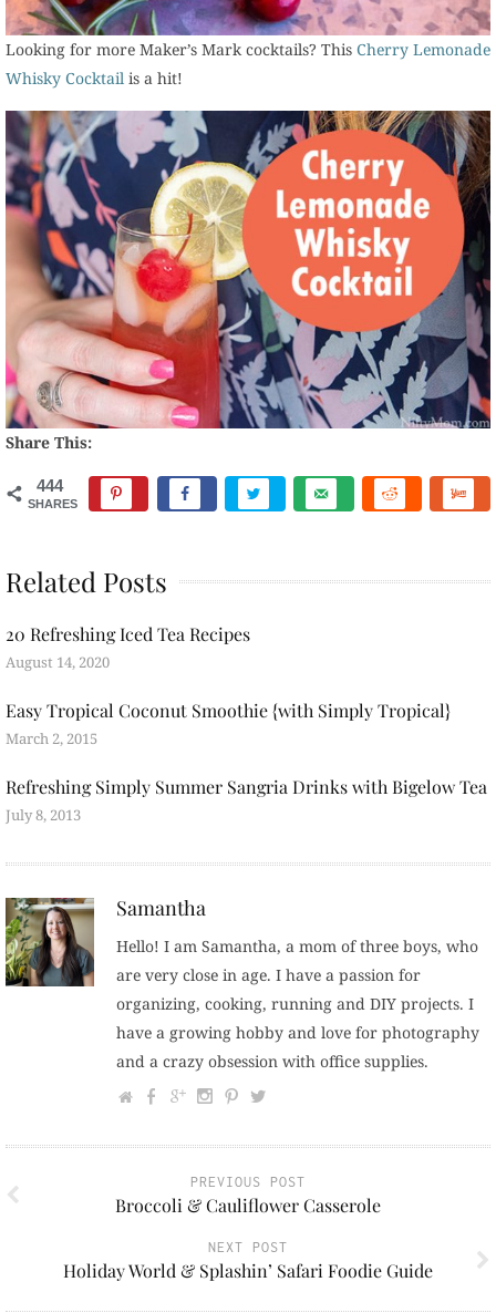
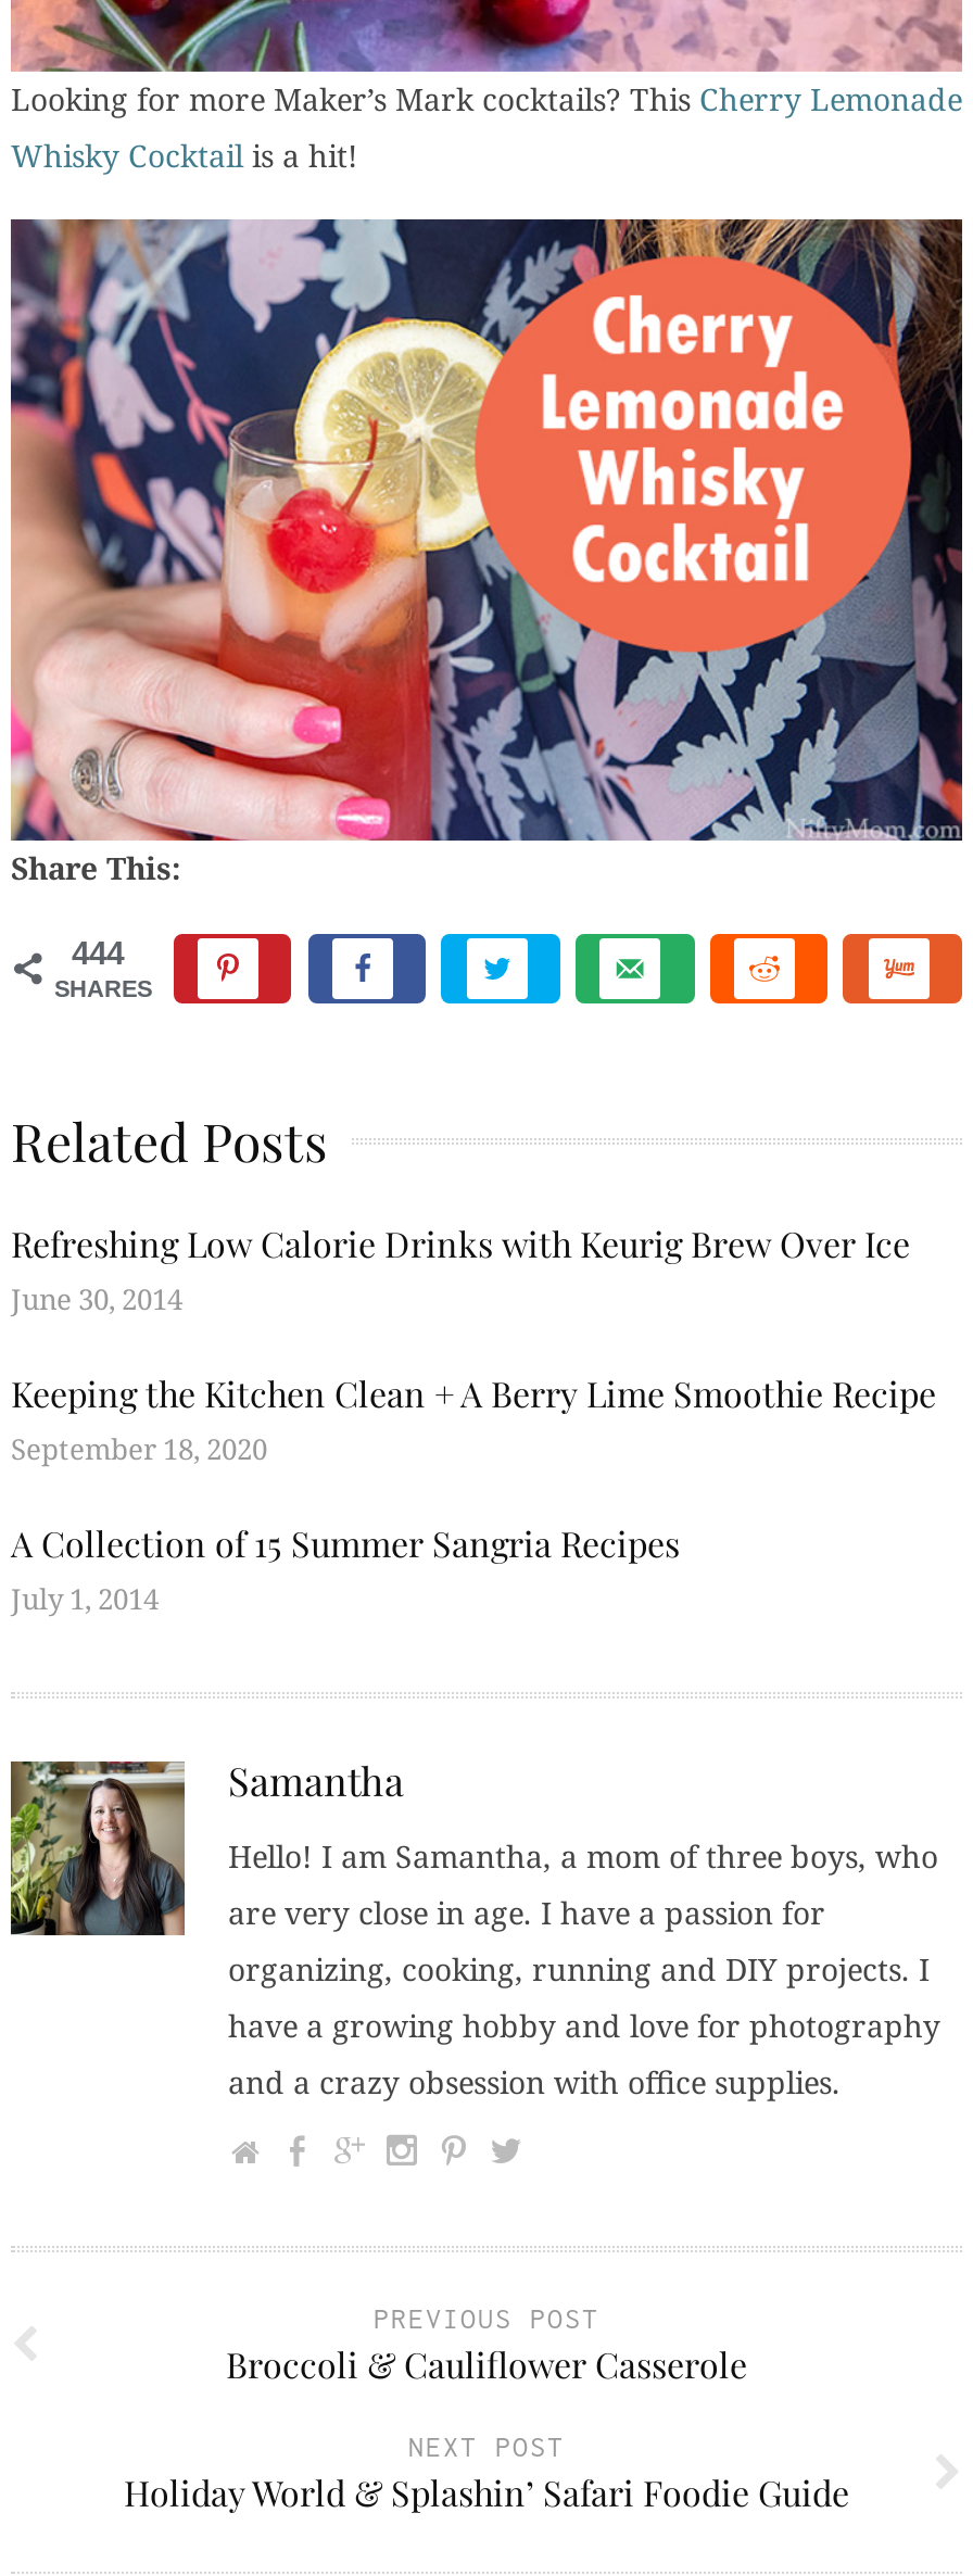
- 20 Refreshing Iced Tea Recipes
- August 14, 2020
+ Refreshing Low Calorie Drinks with Keurig Brew Over Ice
+ June 30, 2014

- Easy Tropical Coconut Smoothie {with Simply Tropical}
- March 2, 2015
+ Keeping the Kitchen Clean + A Berry Lime Smoothie Recipe
+ September 18, 2020

- Refreshing Simply Summer Sangria Drinks with Bigelow Tea
- July 8, 2013
+ A Collection of 15 Summer Sangria Recipes
+ July 1, 2014
